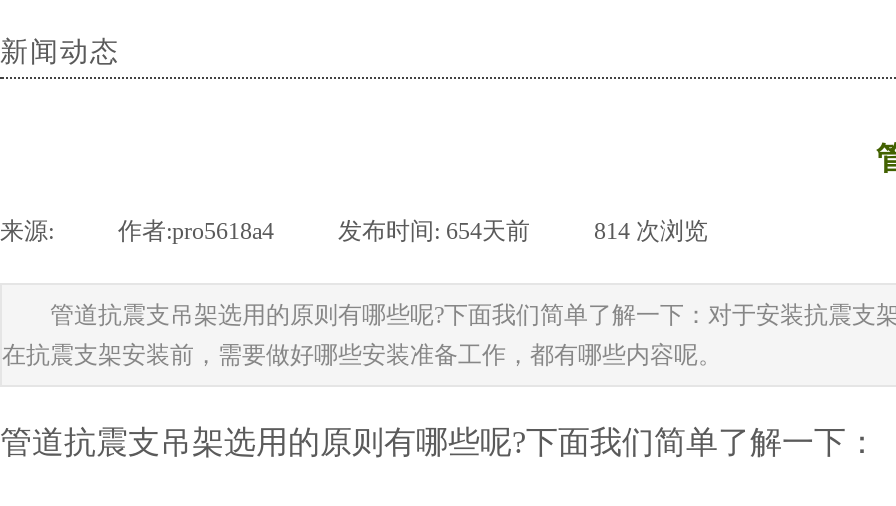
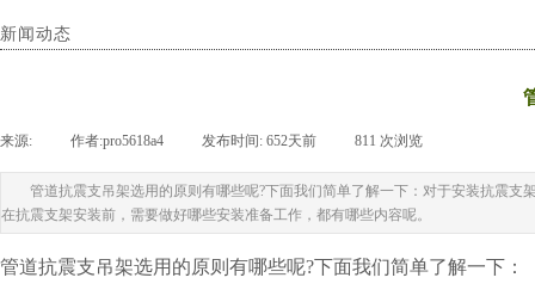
- 发布时间: 654天前
+ 发布时间: 652天前

- 814次浏览
+ 811次浏览
